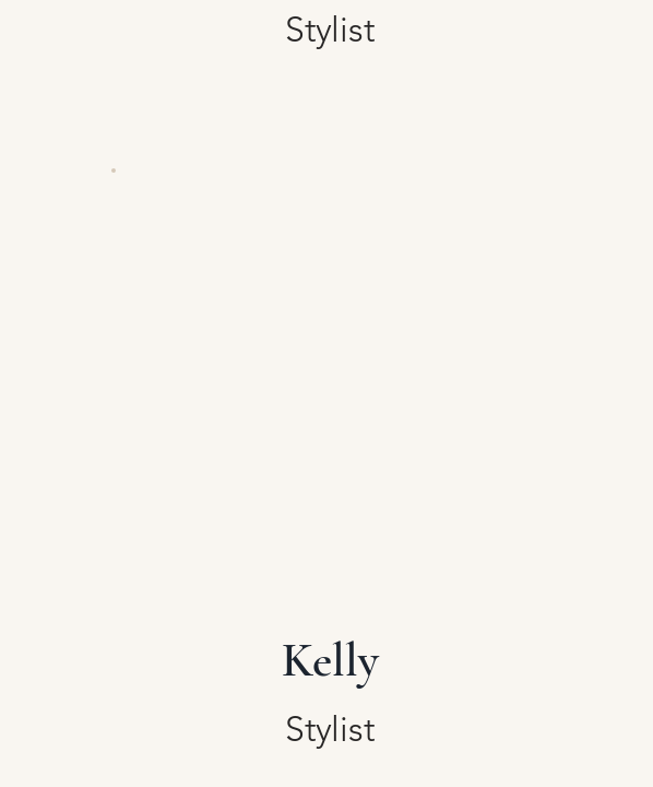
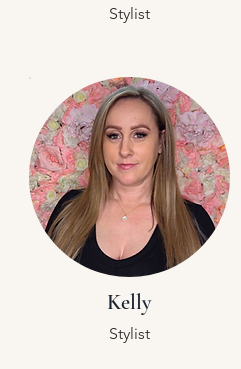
+ [image]
